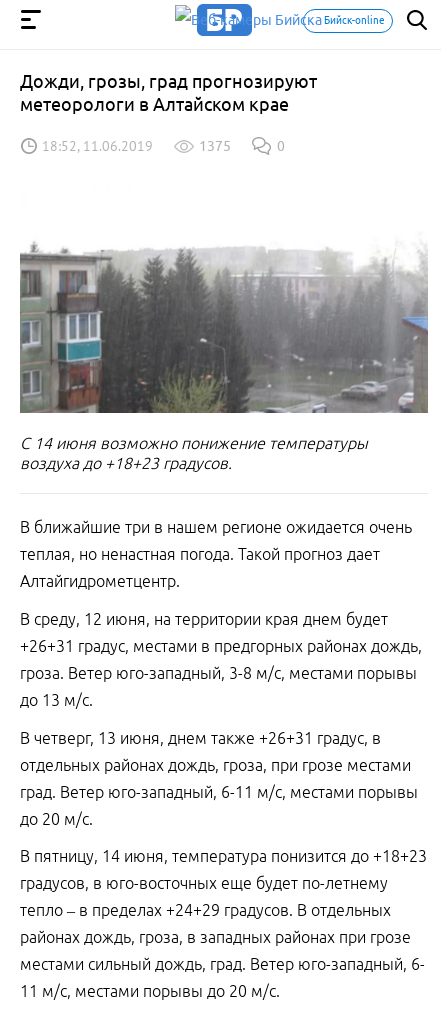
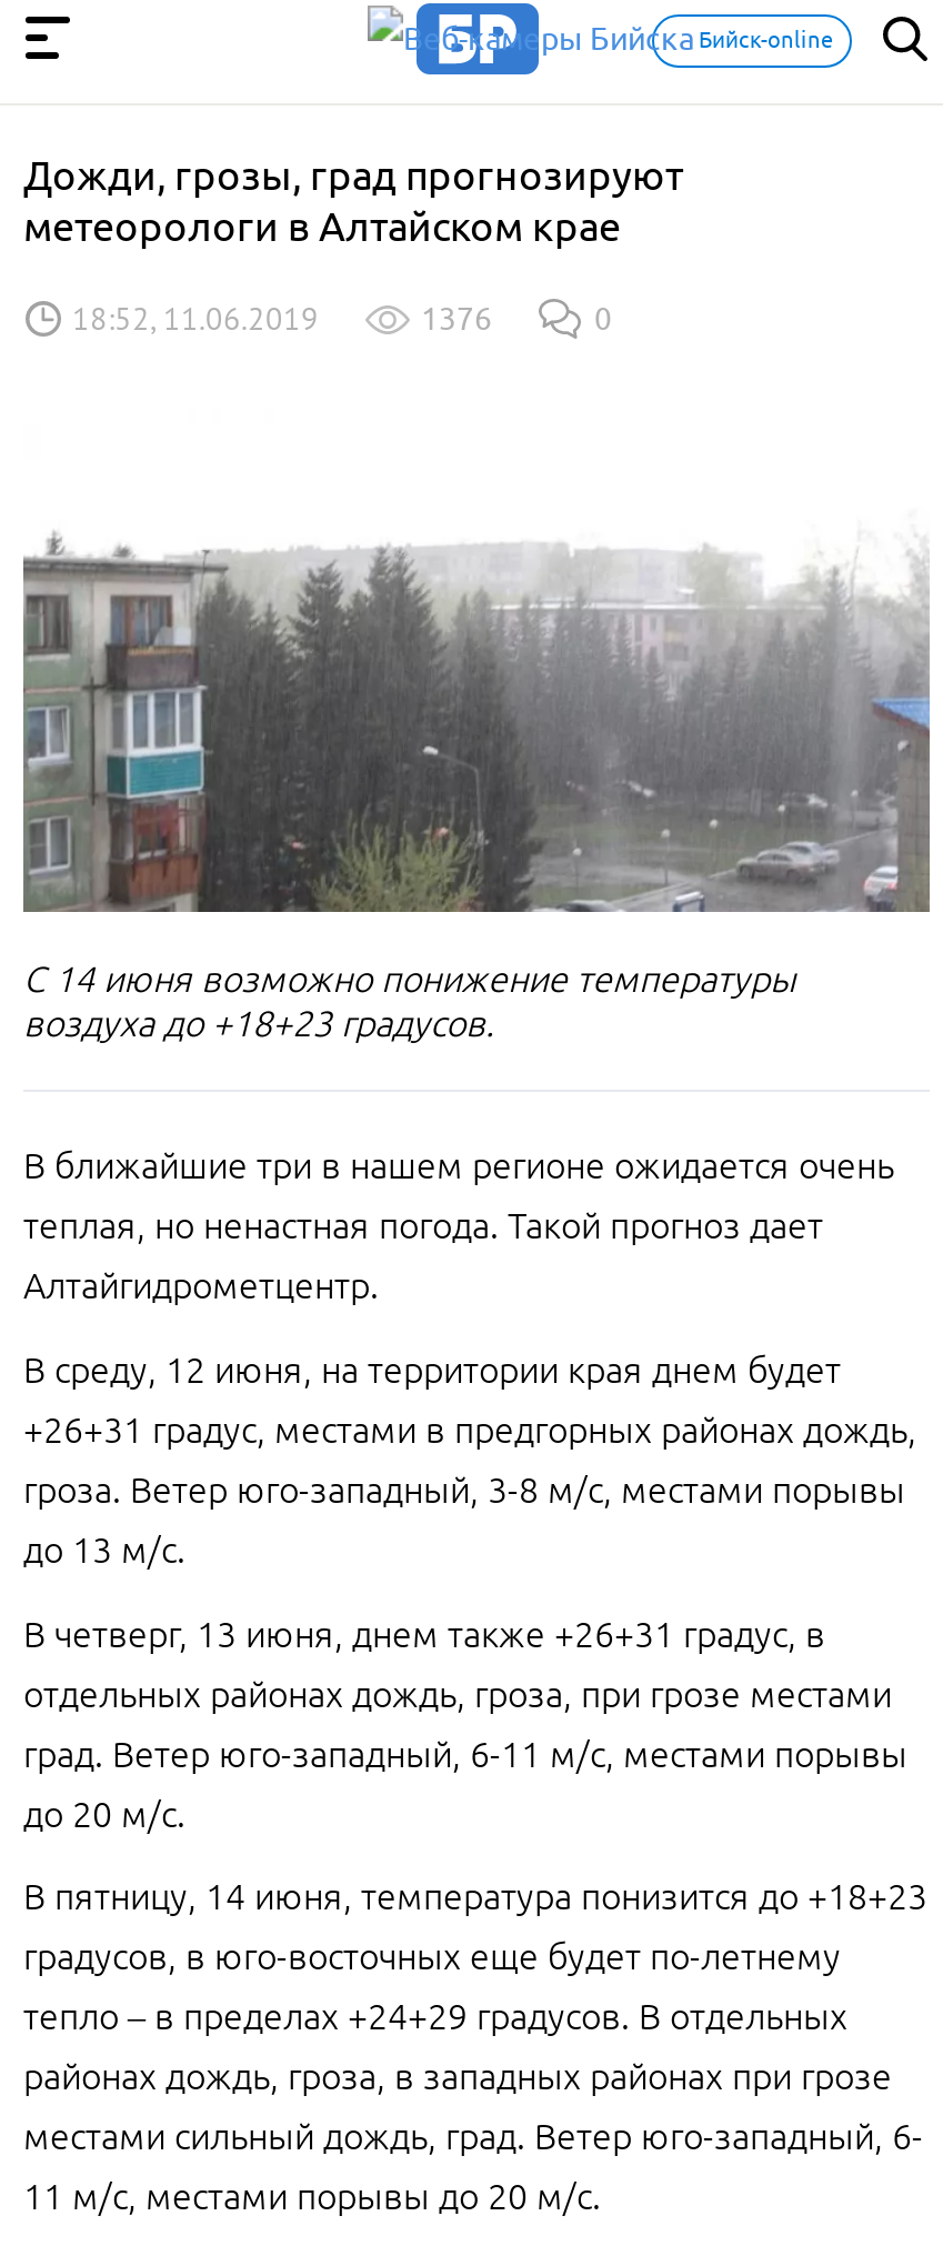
- 1375
+ 1376
